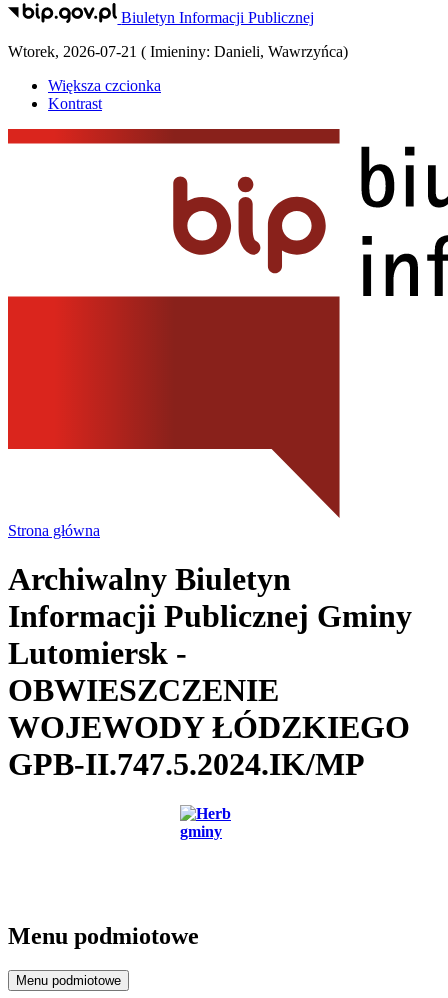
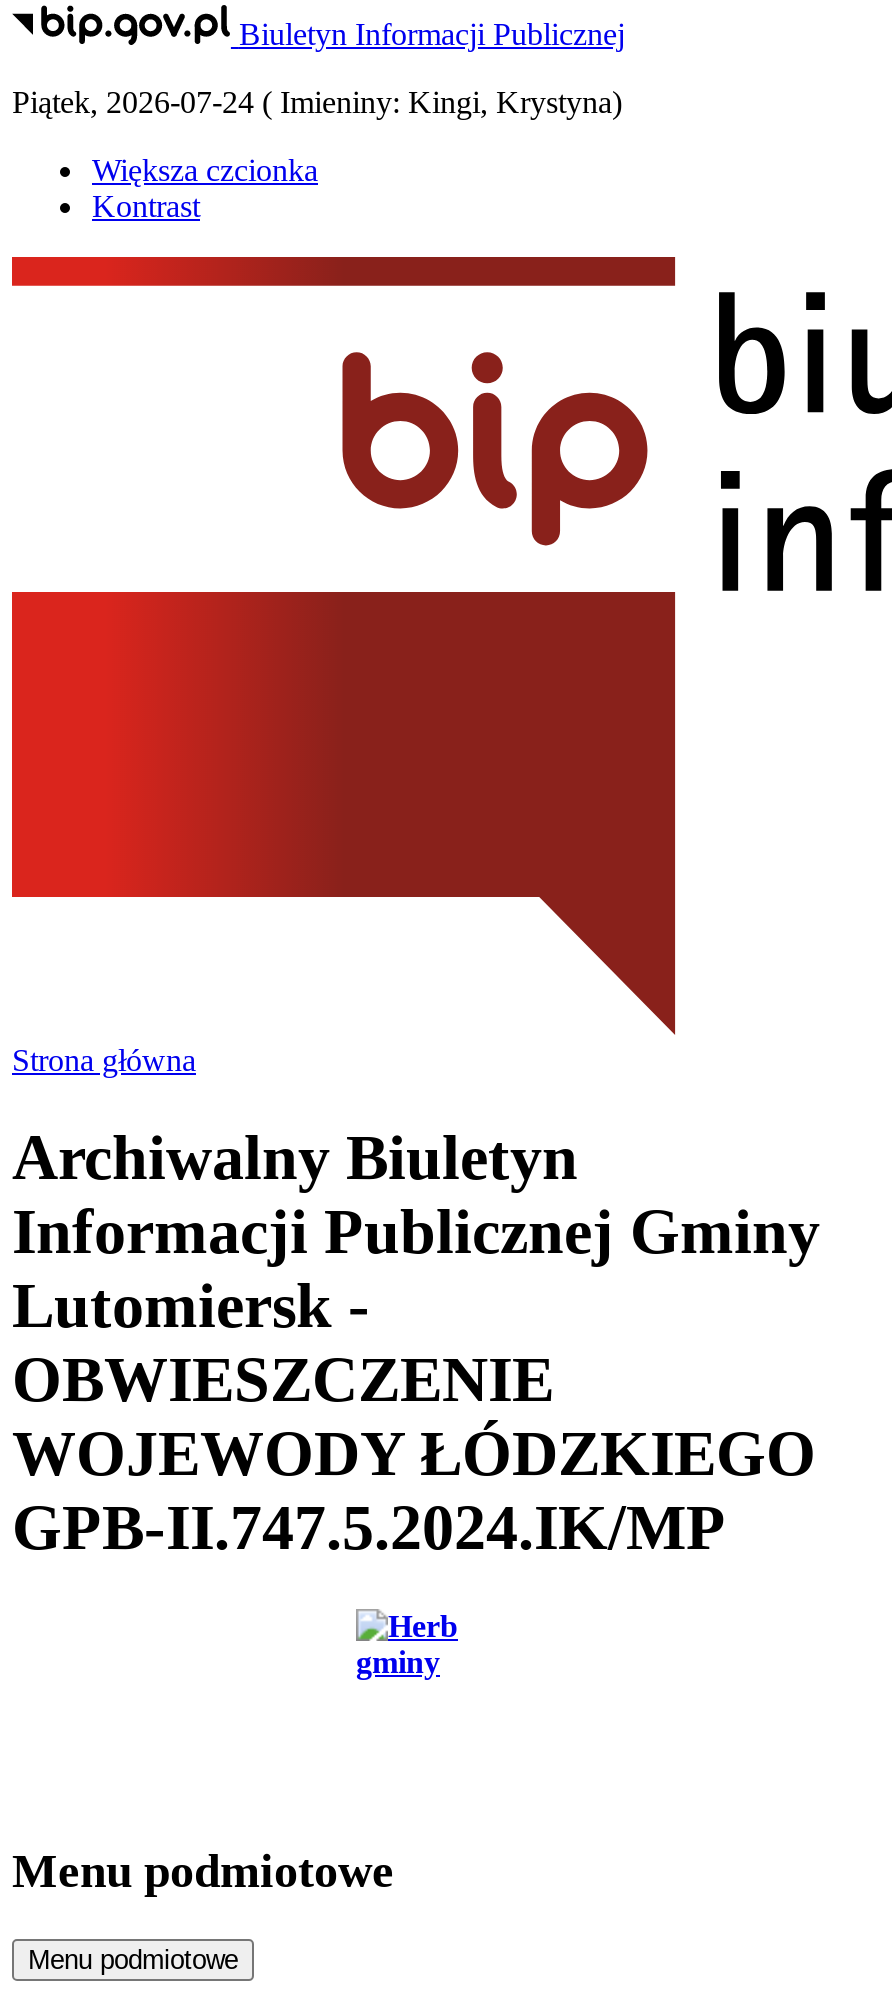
- Wtorek, 2026-07-21 (Imieniny: Danieli, Wawrzyńca)
+ Piątek, 2026-07-24 (Imieniny: Kingi, Krystyna)
